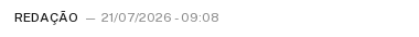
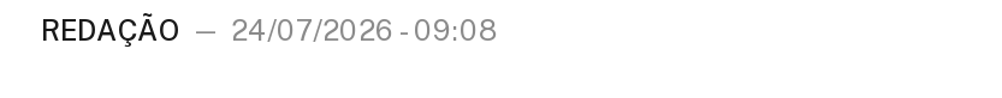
- REDAÇÃO 21/07/2026 - 09:08
+ REDAÇÃO 24/07/2026 - 09:08
